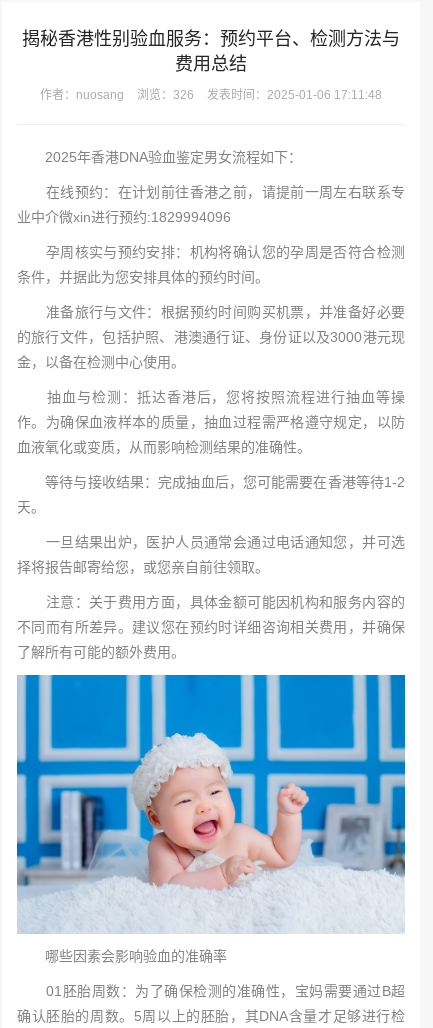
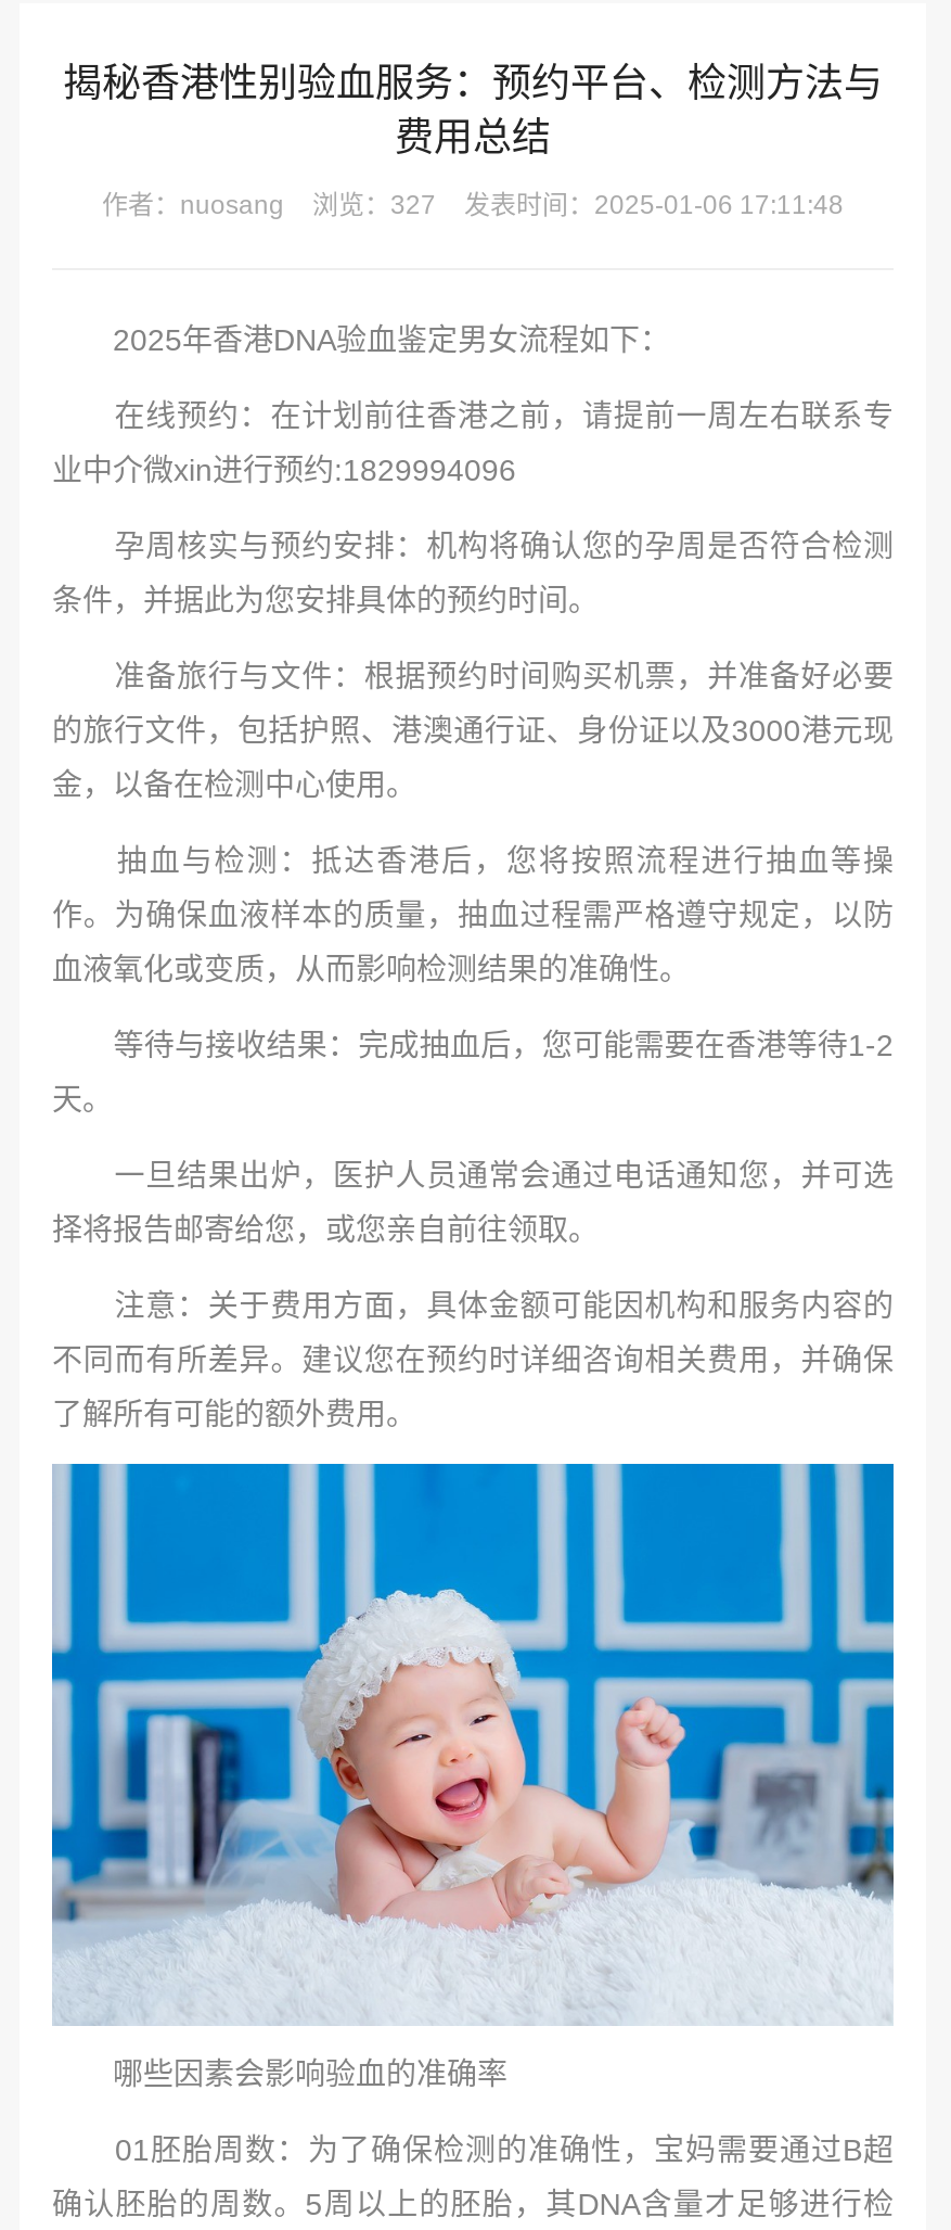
- 作者：nuosang 浏览：326 发表时间：2025-01-06 17:11:48
+ 作者：nuosang 浏览：327 发表时间：2025-01-06 17:11:48
